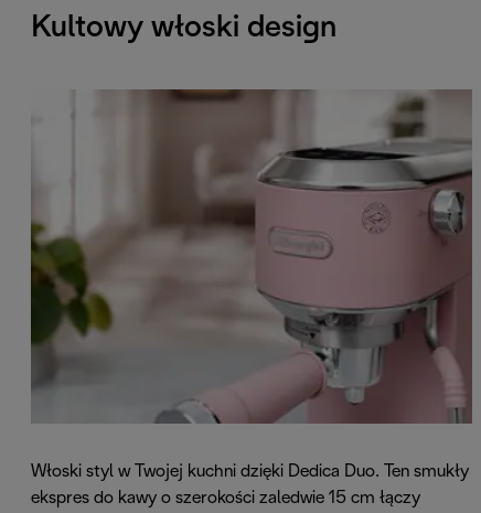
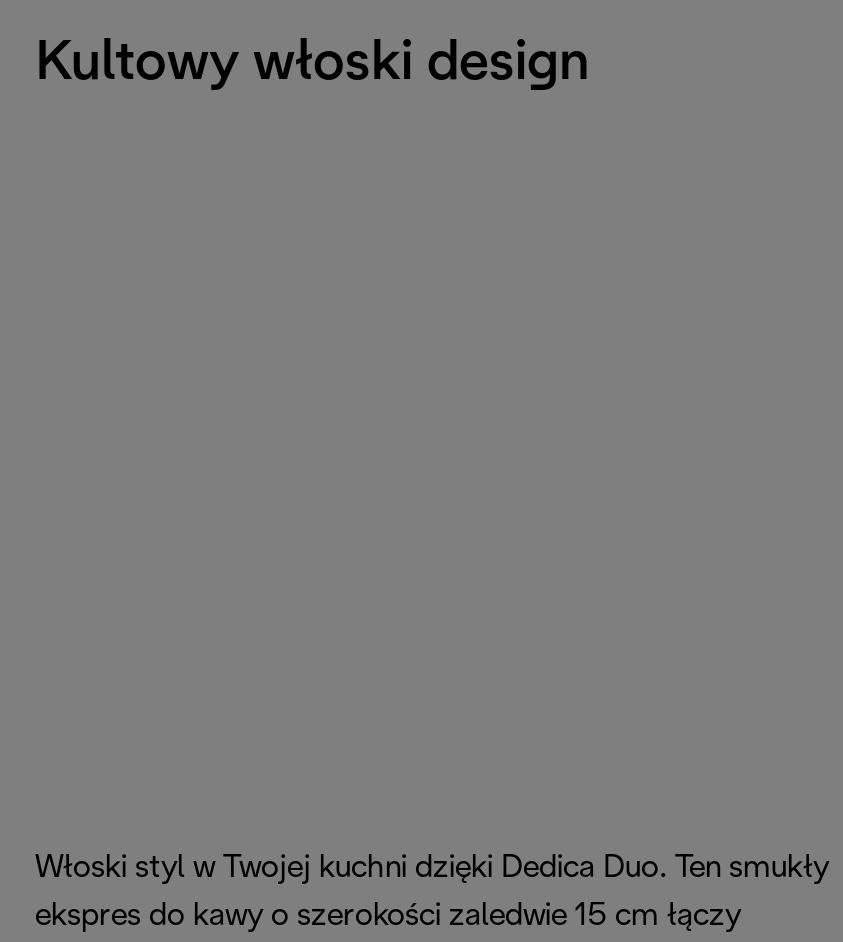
- [image]
